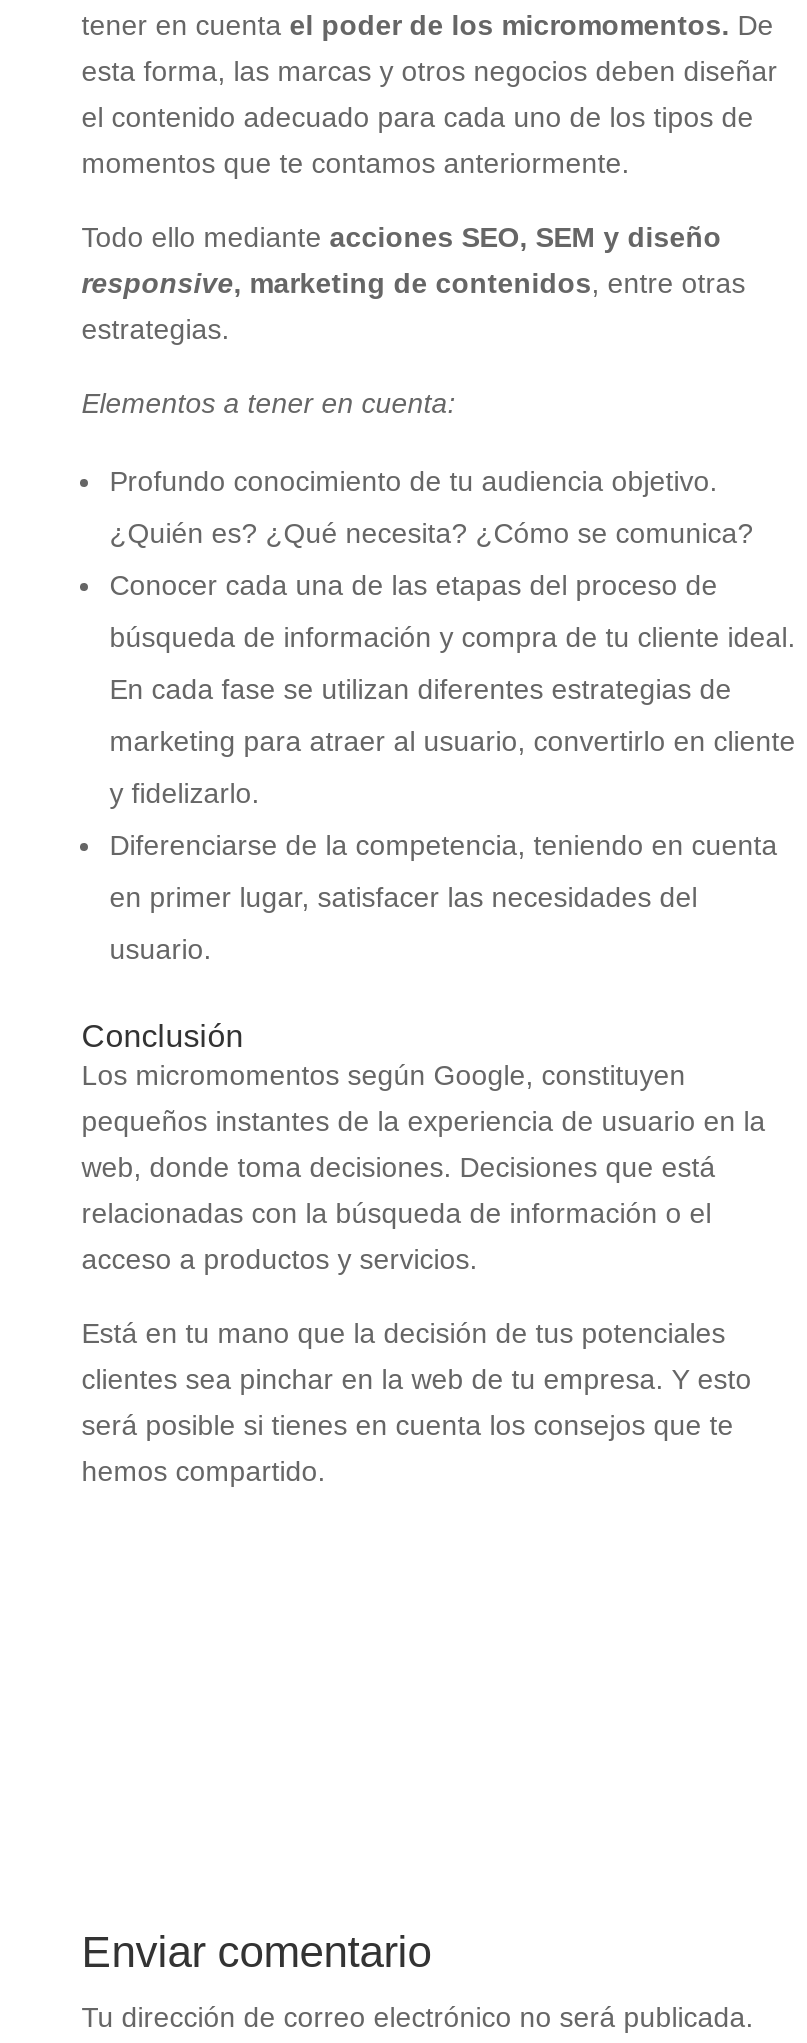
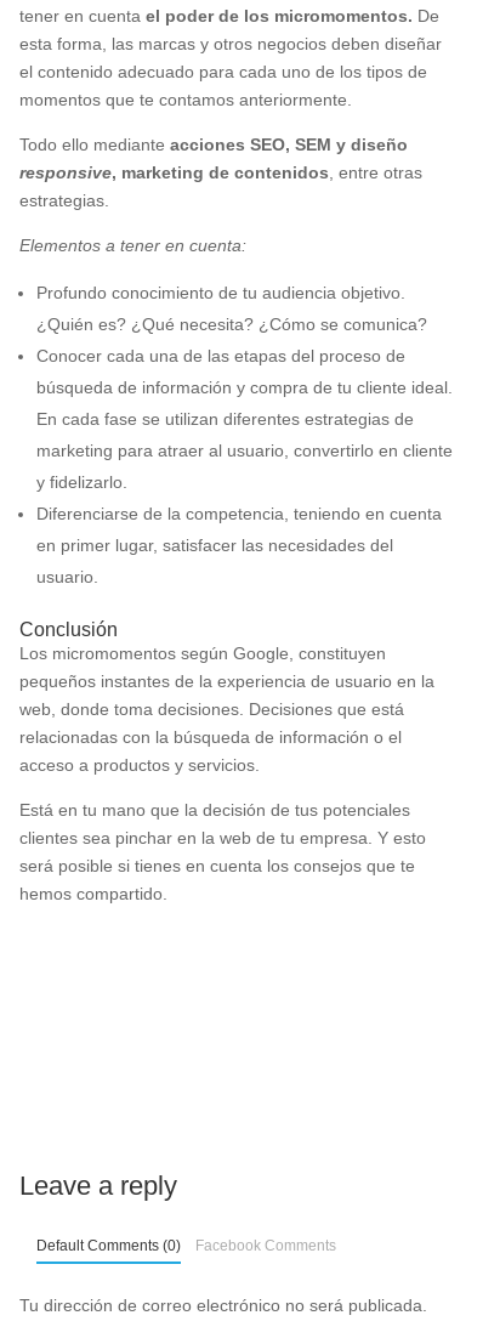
- Enviar comentario
+ Leave a reply
+ Default Comments (0)
+ Facebook Comments
